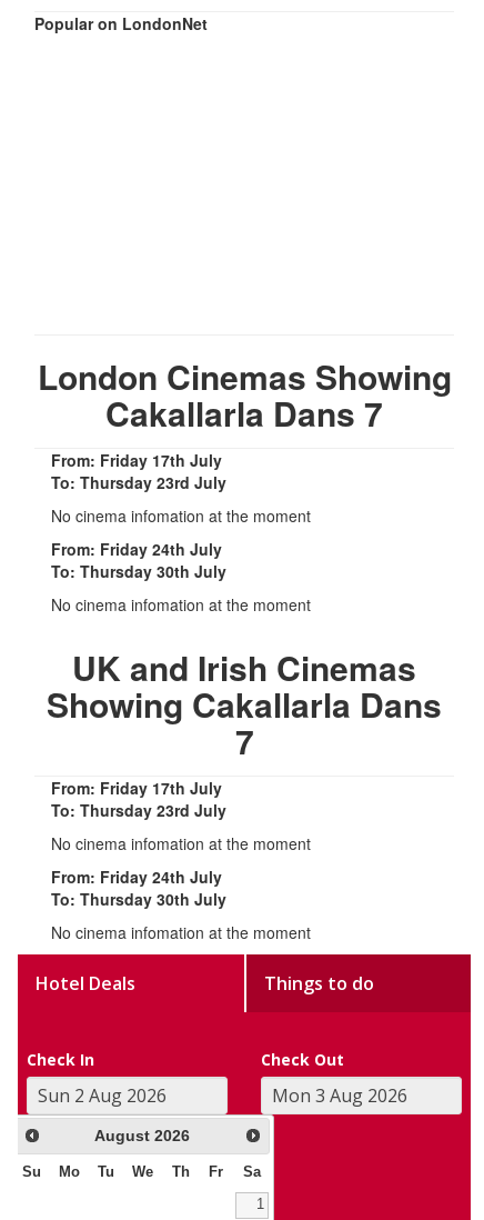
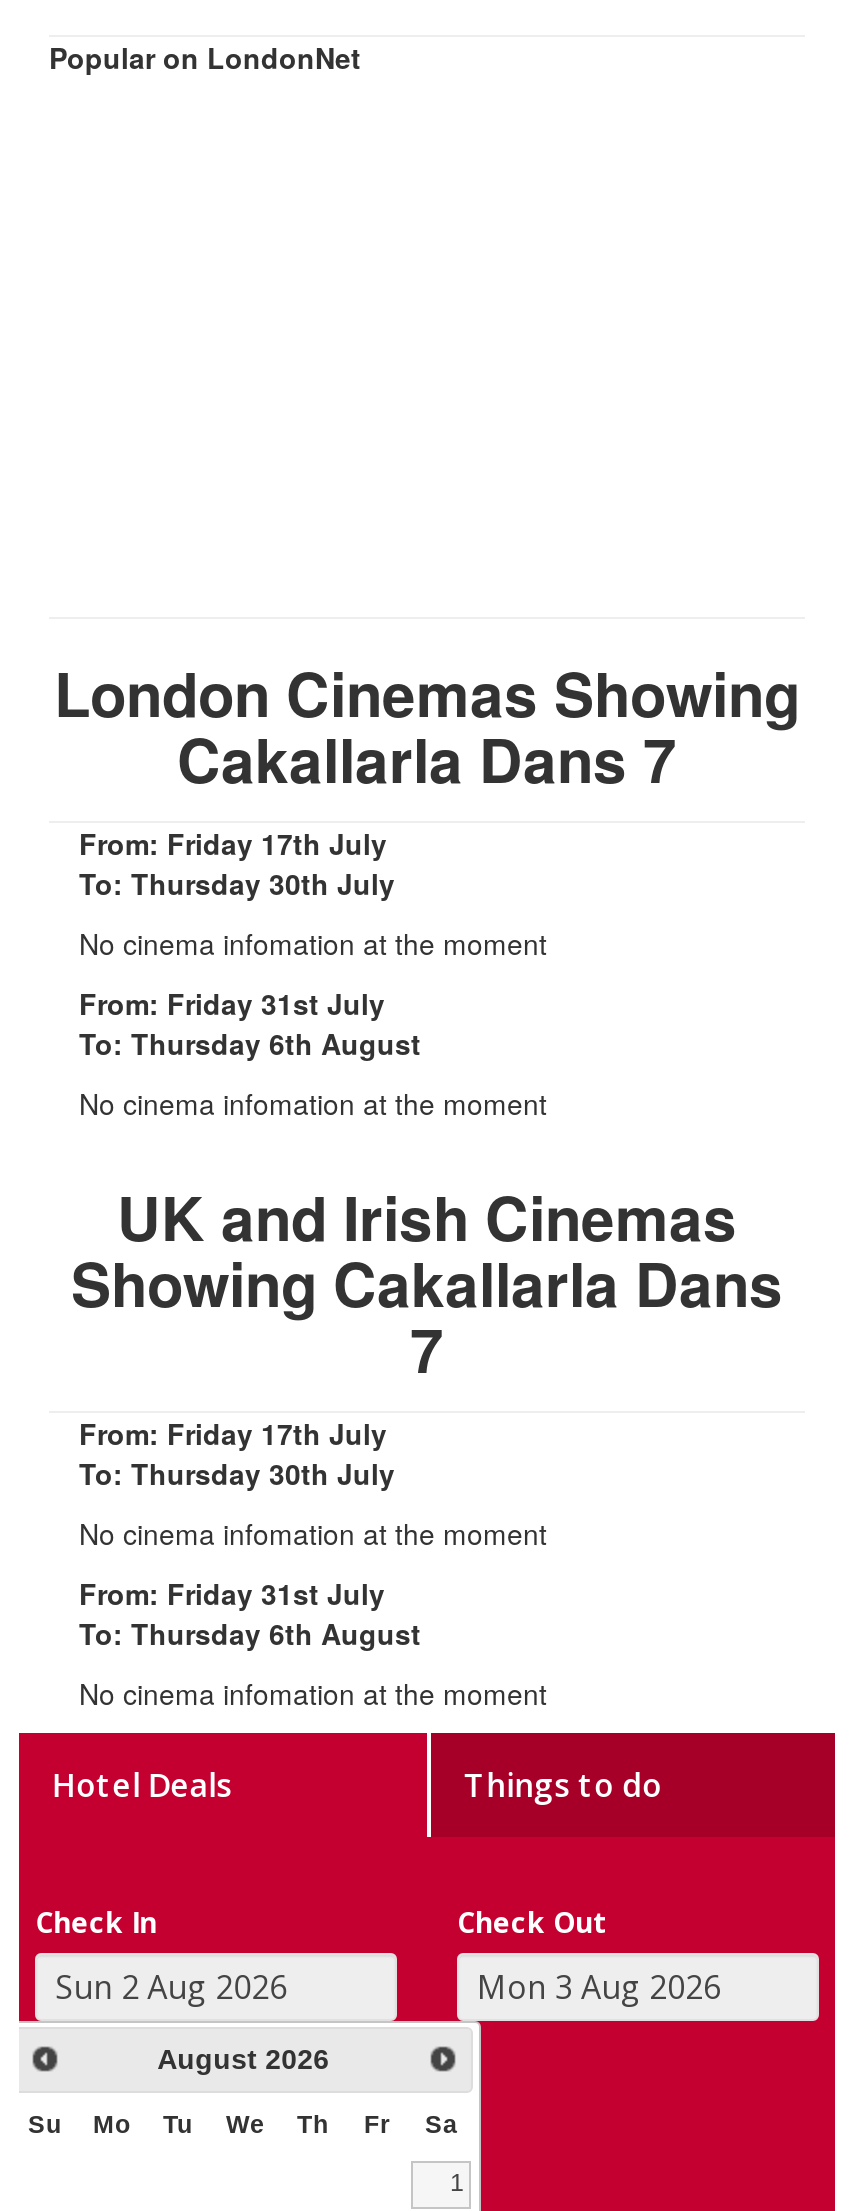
- To: Thursday 23rd July
+ To: Thursday 30th July

- From: Friday 24th July
+ From: Friday 31st July

- To: Thursday 30th July
+ To: Thursday 6th August

- To: Thursday 23rd July
+ To: Thursday 30th July

- From: Friday 24th July
+ From: Friday 31st July

- To: Thursday 30th July
+ To: Thursday 6th August
